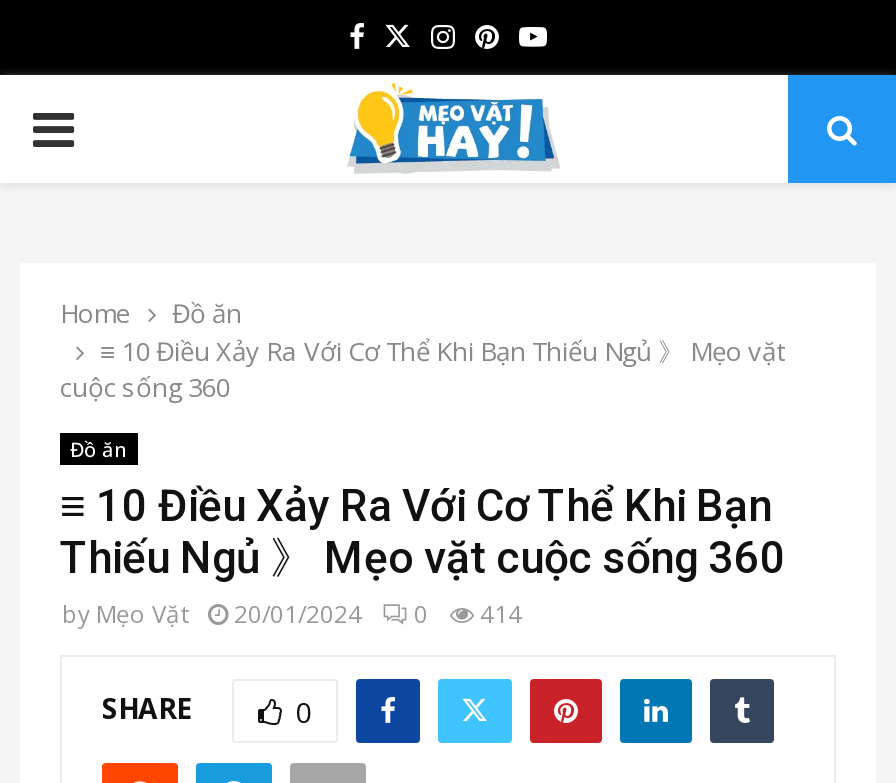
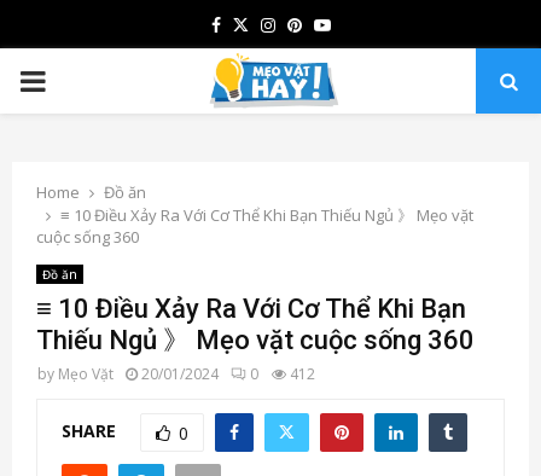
- by Mẹo Vặt 20/01/2024 0 414
+ by Mẹo Vặt 20/01/2024 0 412
